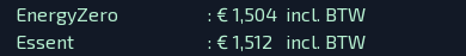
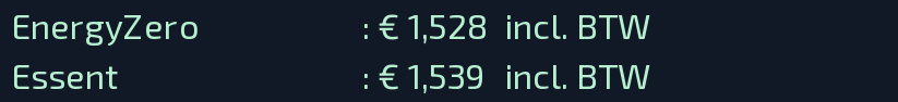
- : € 1,504 incl. BTW
+ : € 1,528 incl. BTW

- : € 1,512 incl. BTW
+ : € 1,539 incl. BTW
